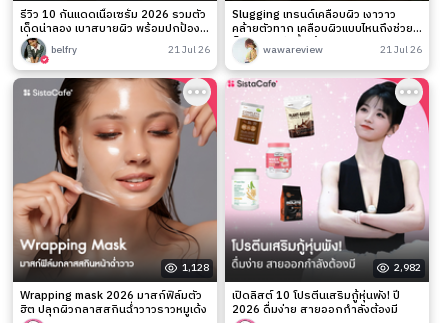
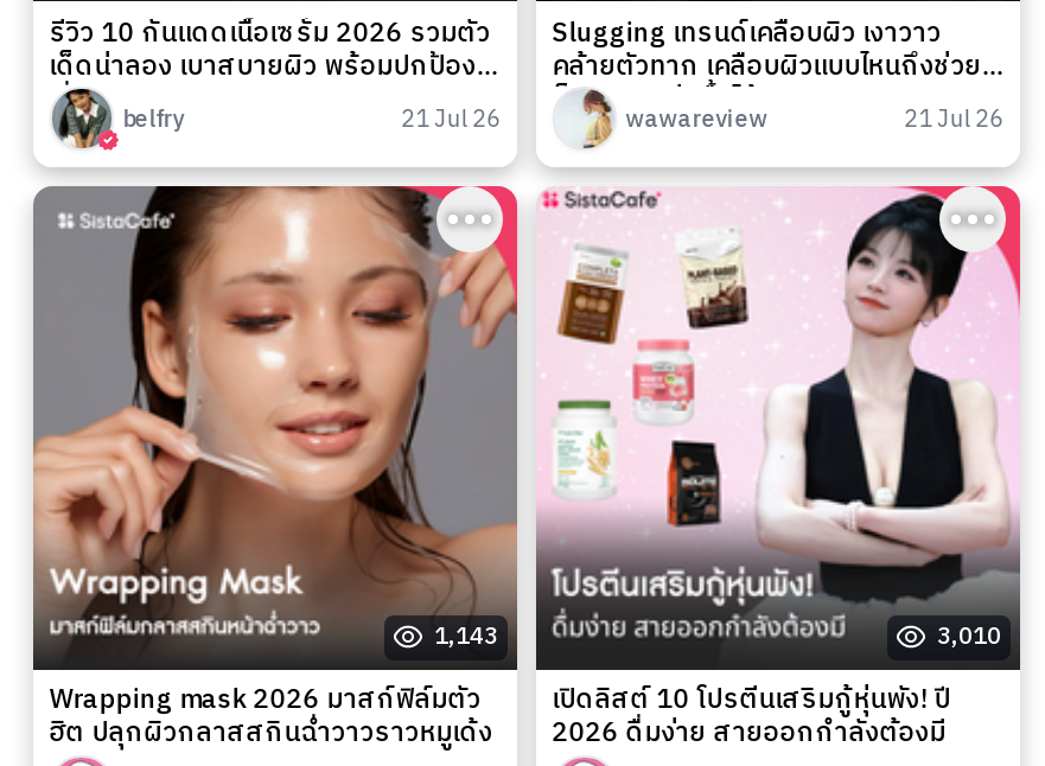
- 1,128
+ 1,143

- 2,982
+ 3,010
